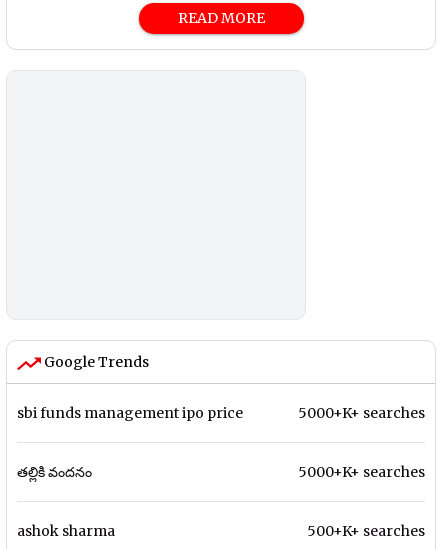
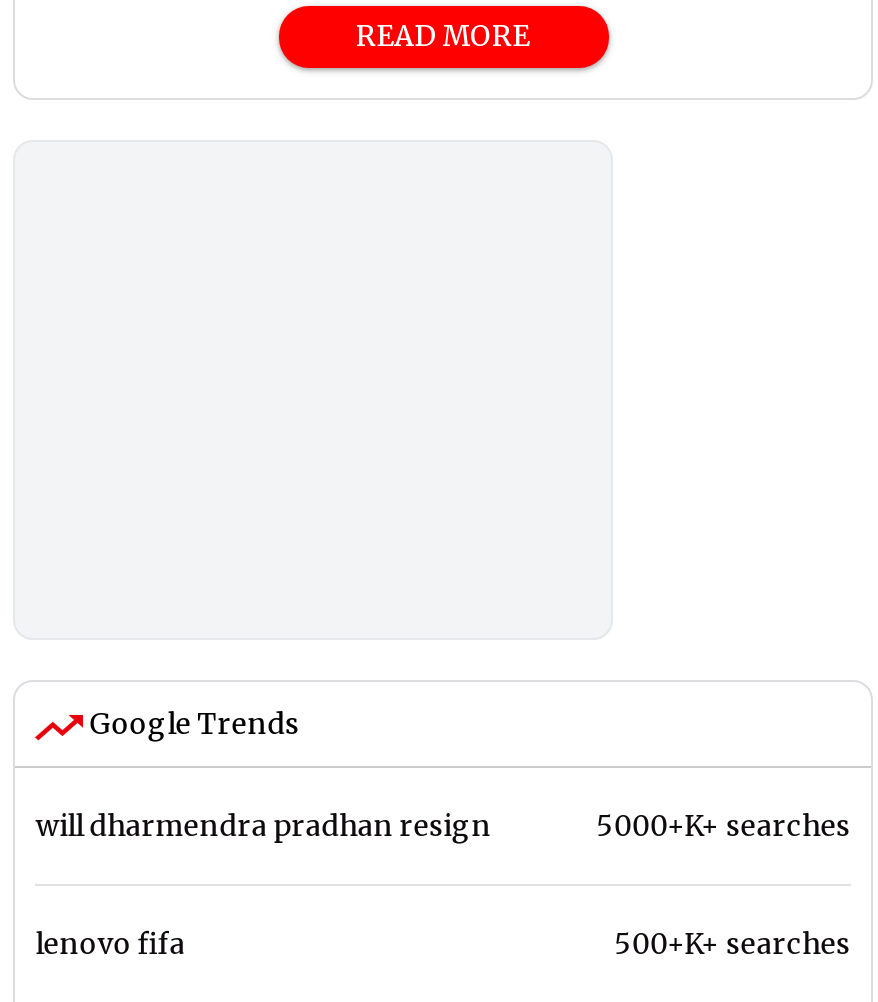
- sbi funds management ipo price
+ will dharmendra pradhan resign

- తల్లికి వందనం
- 5000+K+ searches
- ashok sharma
+ lenovo fifa
